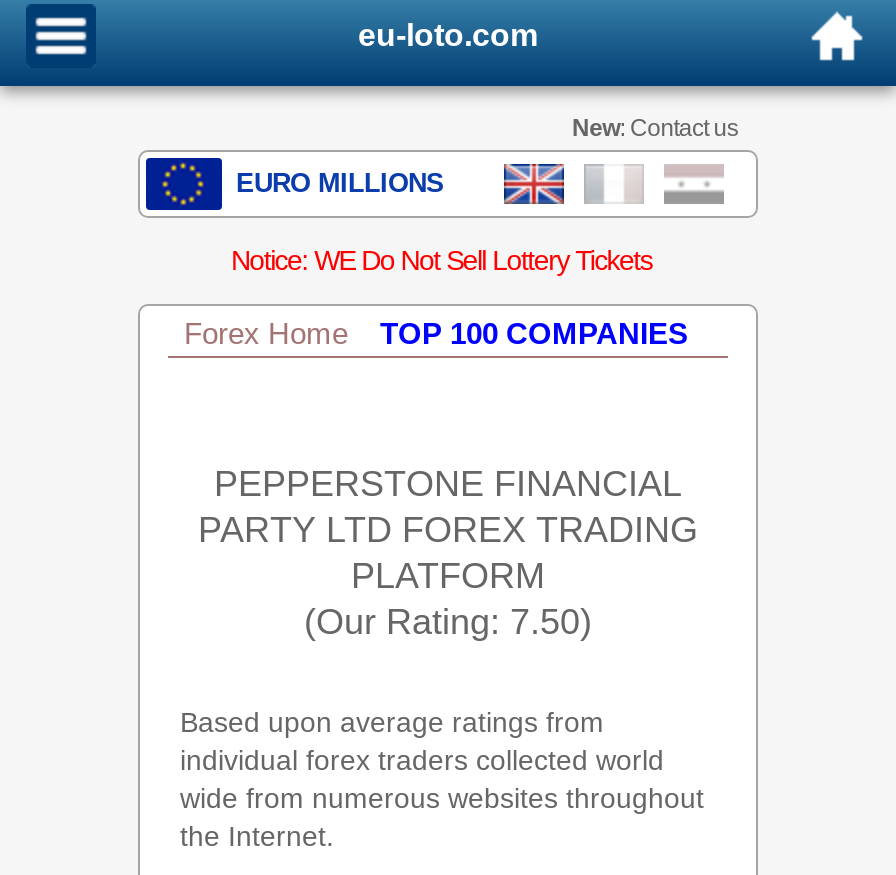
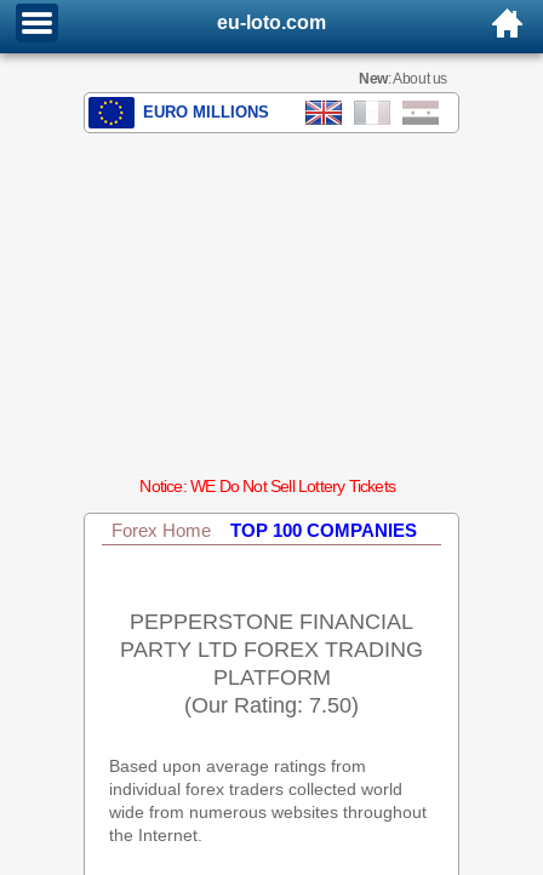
- New: Contact us
+ New: About us
